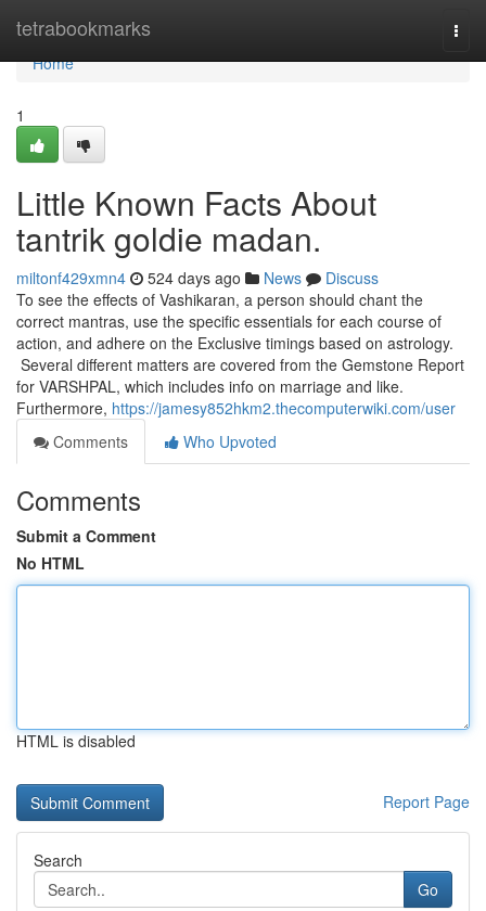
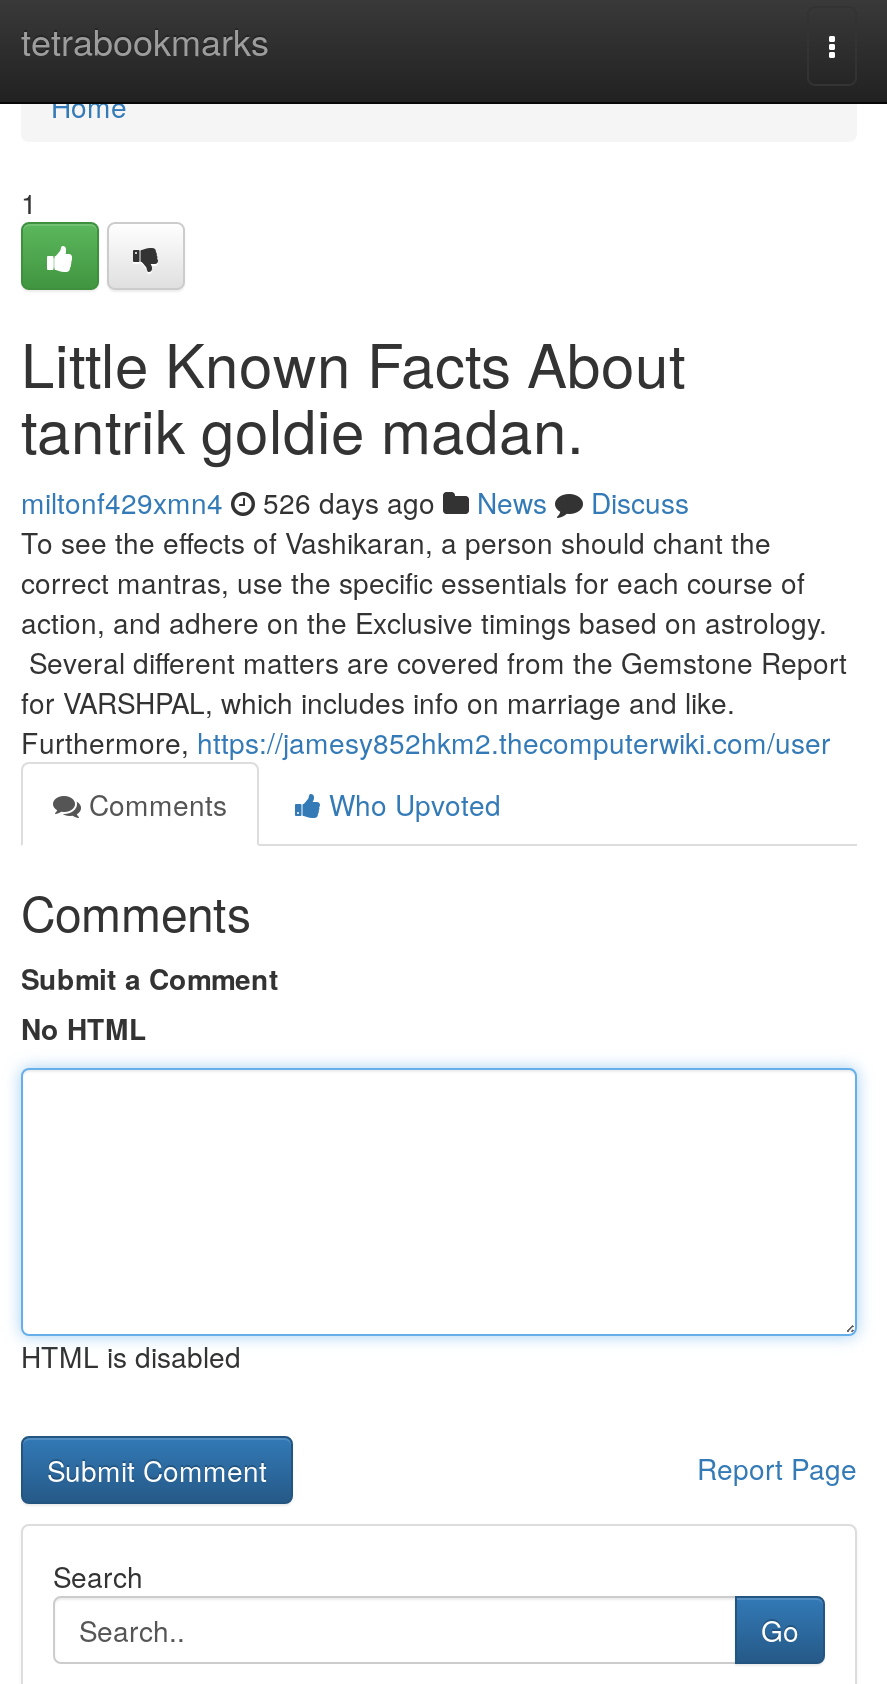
- miltonf429xmn4 524 days ago News Discuss
+ miltonf429xmn4 526 days ago News Discuss
